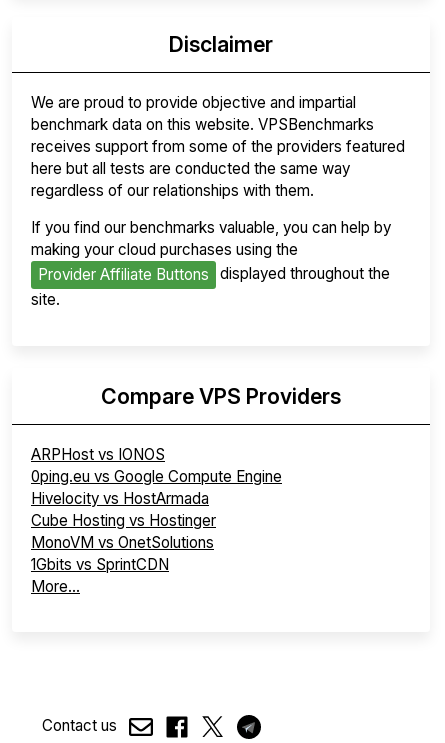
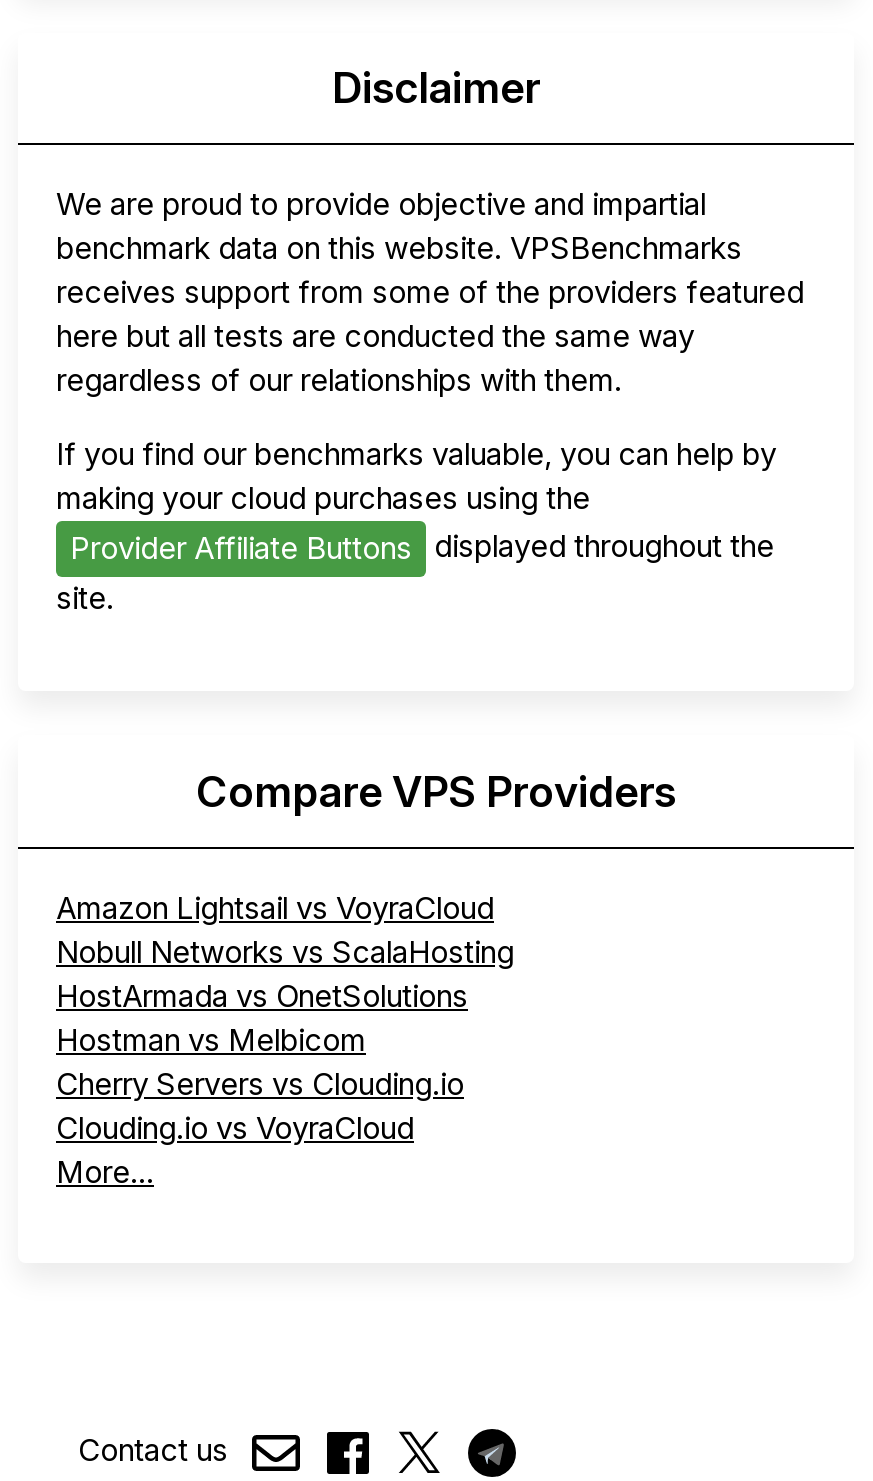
- ARPHost vs IONOS
- 0ping.eu vs Google Compute Engine
- Hivelocity vs HostArmada
- Cube Hosting vs Hostinger
- MonoVM vs OnetSolutions
- 1Gbits vs SprintCDN
+ Amazon Lightsail vs VoyraCloud
+ Nobull Networks vs ScalaHosting
+ HostArmada vs OnetSolutions
+ Hostman vs Melbicom
+ Cherry Servers vs Clouding.io
+ Clouding.io vs VoyraCloud
